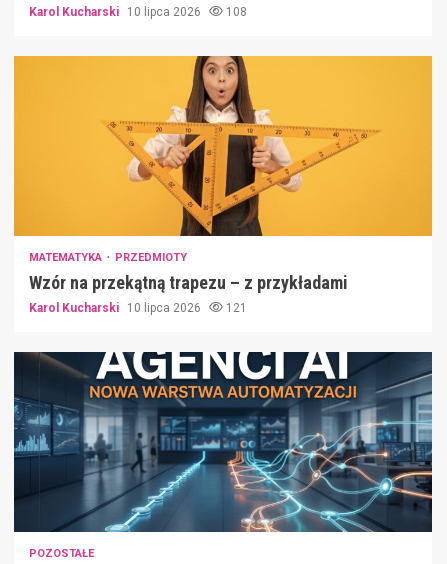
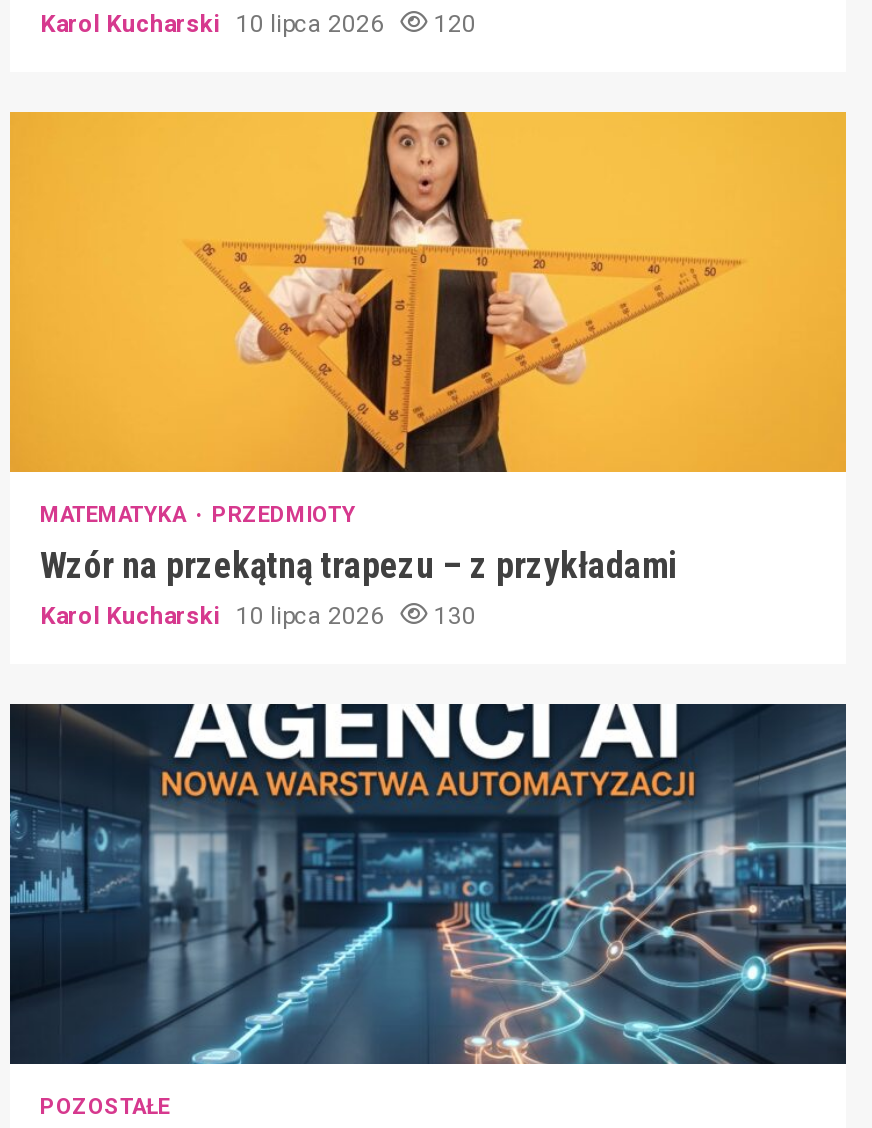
- Karol Kucharski 10 lipca 2026 108
+ Karol Kucharski 10 lipca 2026 120

- Karol Kucharski 10 lipca 2026 121
+ Karol Kucharski 10 lipca 2026 130
